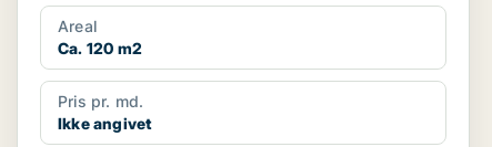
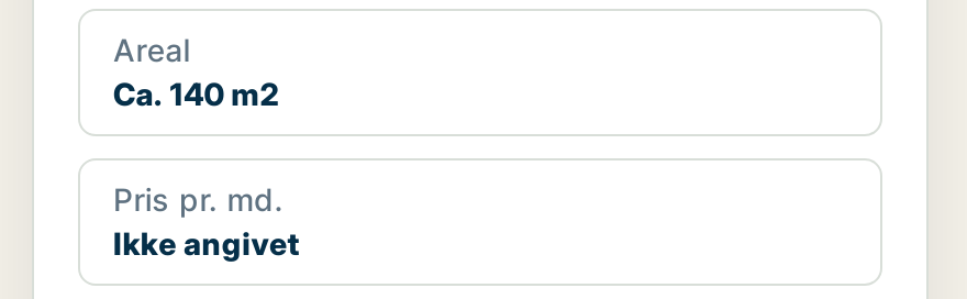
- Ca. 120 m2
+ Ca. 140 m2
